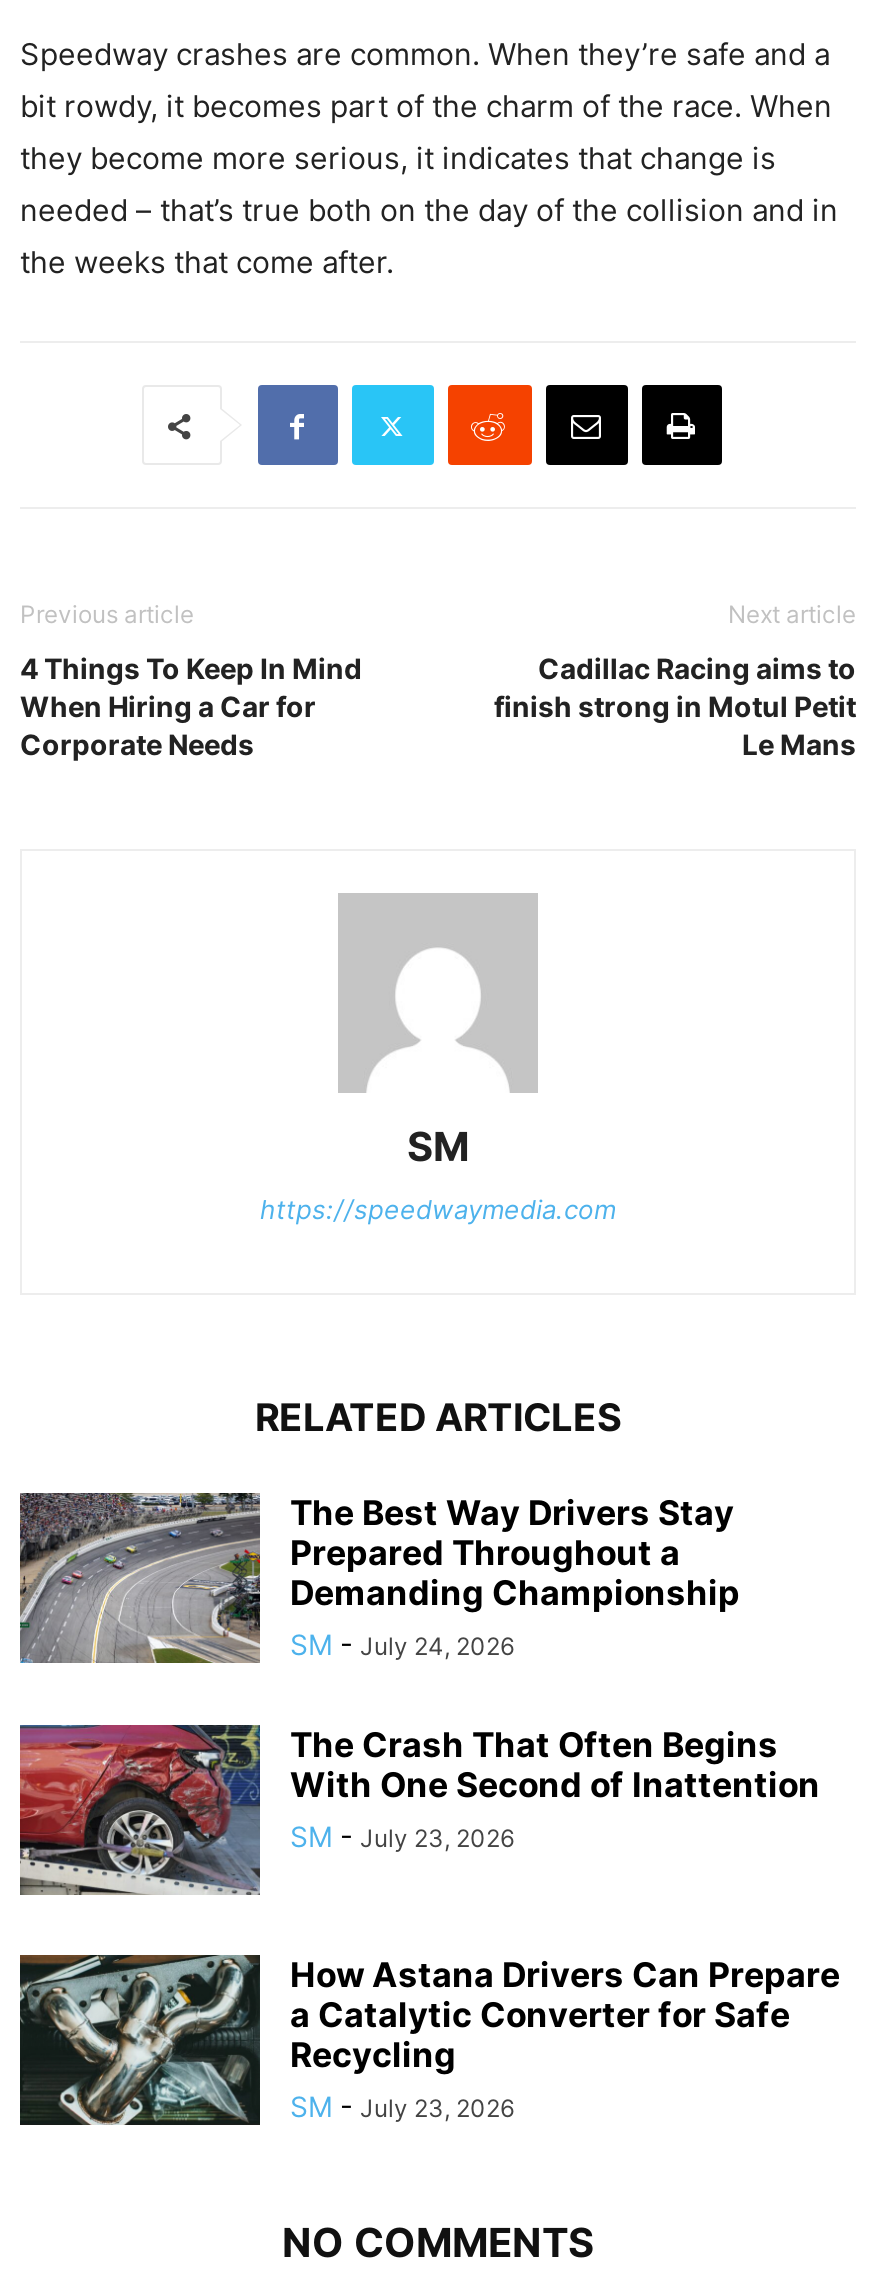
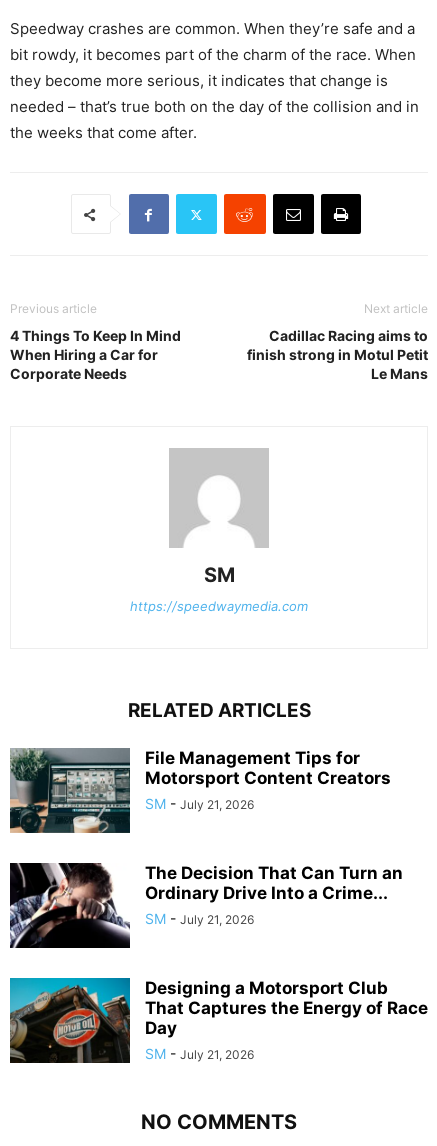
- [image]
- The Best Way Drivers Stay
- Prepared Throughout a
- Demanding Championship
- SM - July 24, 2026
+ [image]
+ File Management Tips for
+ Motorsport Content Creators
+ SM - July 21, 2026

- [image]
- The Crash That Often Begins
- With One Second of Inattention
- SM - July 23, 2026
+ [image]
+ The Decision That Can Turn an
+ Ordinary Drive Into a Crime...
+ SM - July 21, 2026

- [image]
- How Astana Drivers Can Prepare
- a Catalytic Converter for Safe
- Recycling
- SM - July 23, 2026
+ [image]
+ Designing a Motorsport Club
+ That Captures the Energy of Race
+ Day
+ SM - July 21, 2026
